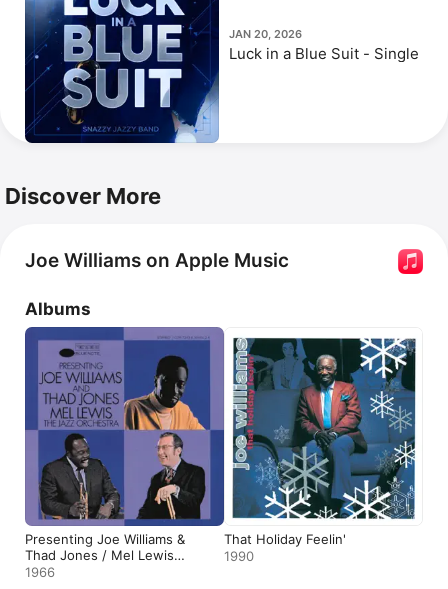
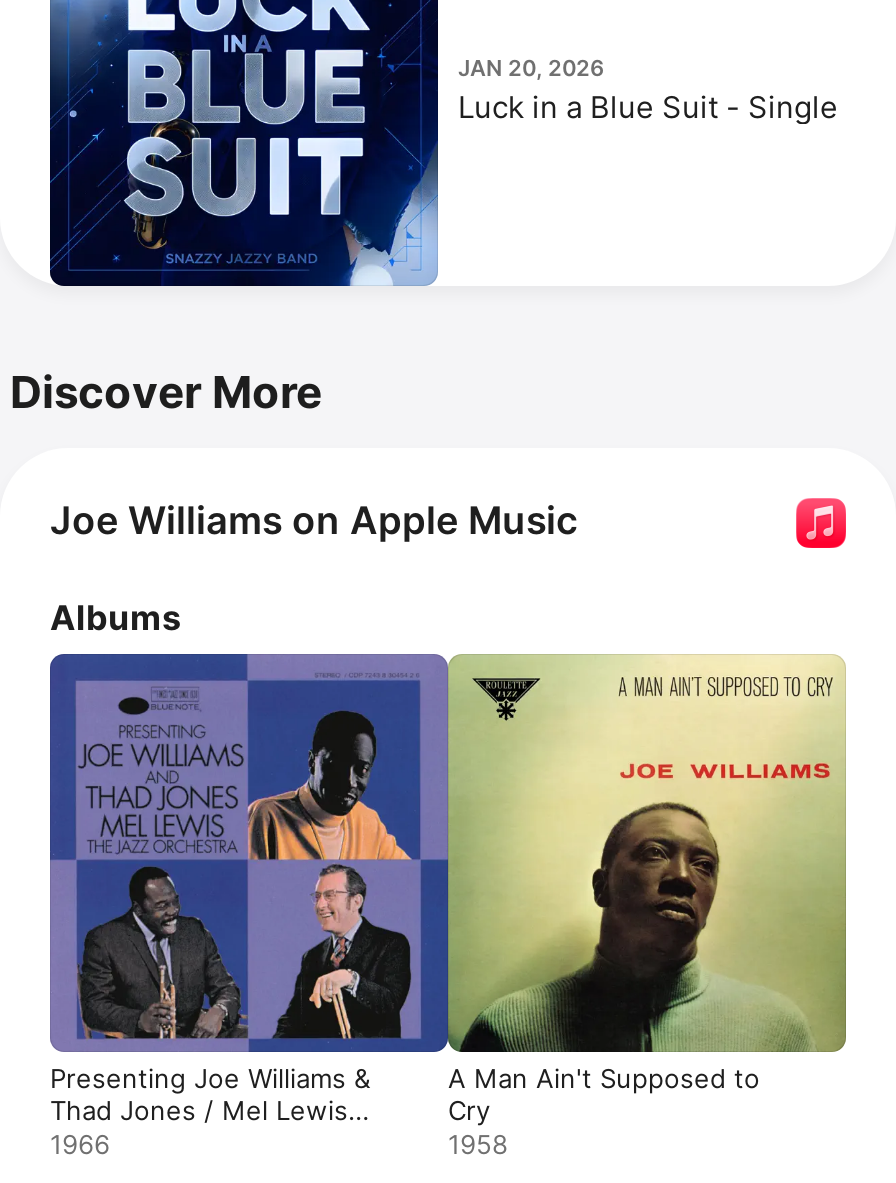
- [image]
- That Holiday Feelin'
- 1990
+ [image]
+ A Man Ain't Supposed to
+ Cry
+ 1958
